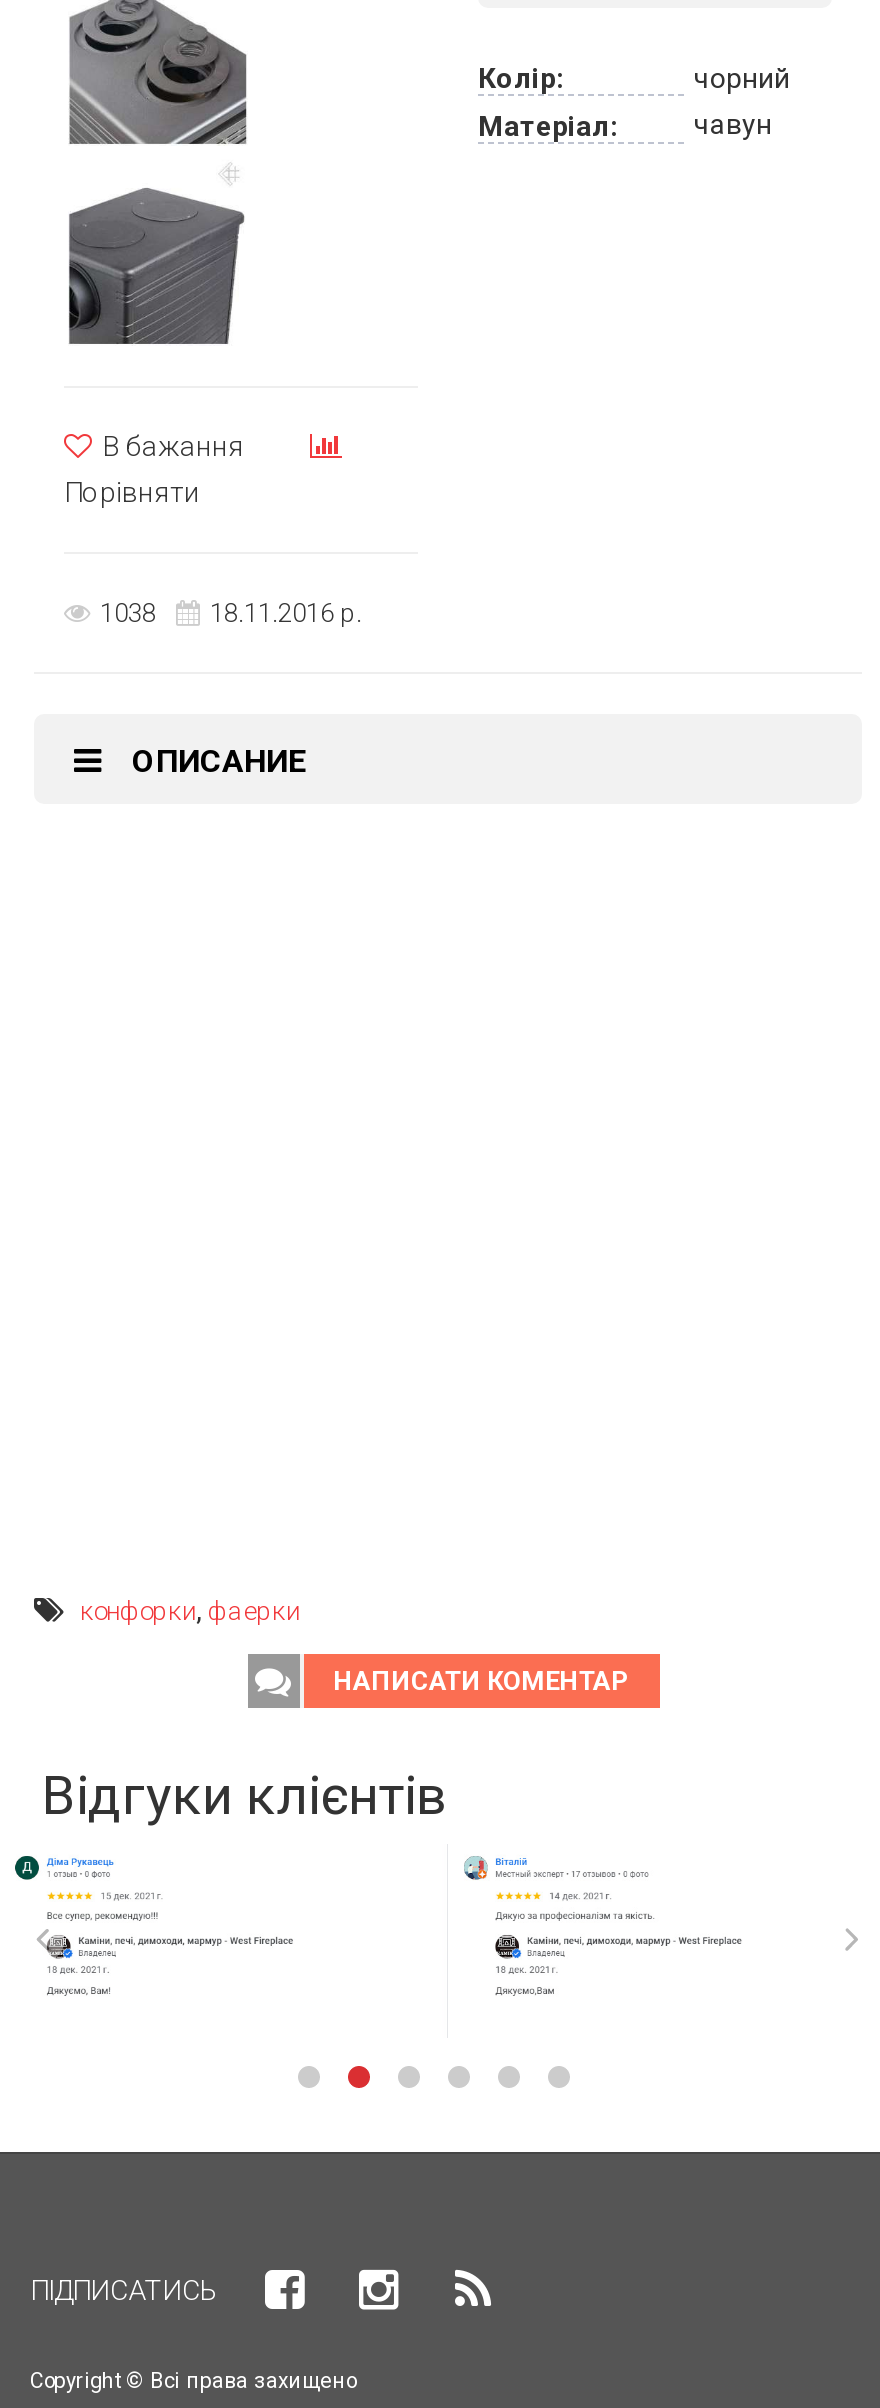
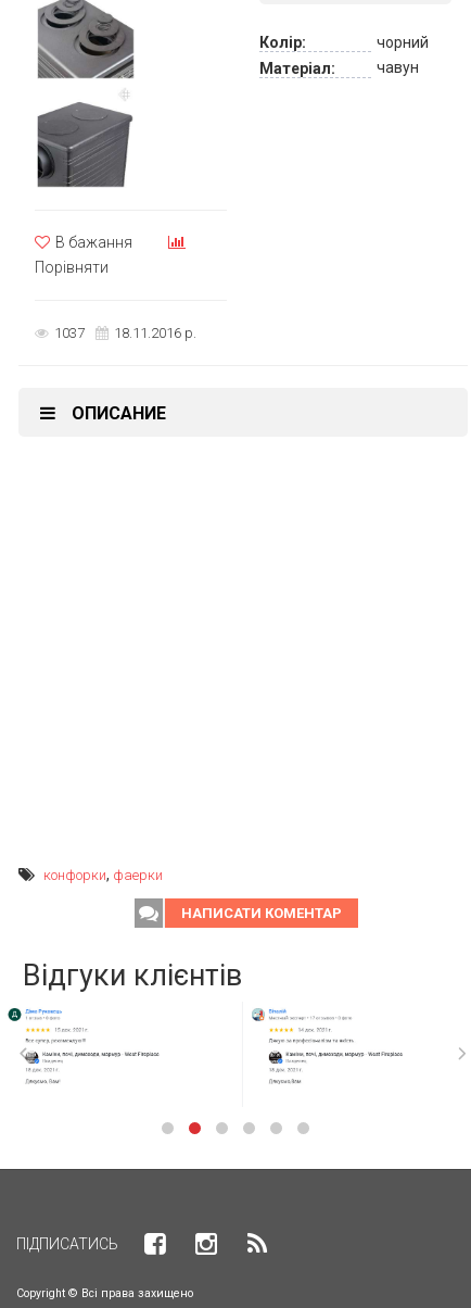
- 1038 18.11.2016 р.
+ 1037 18.11.2016 р.
